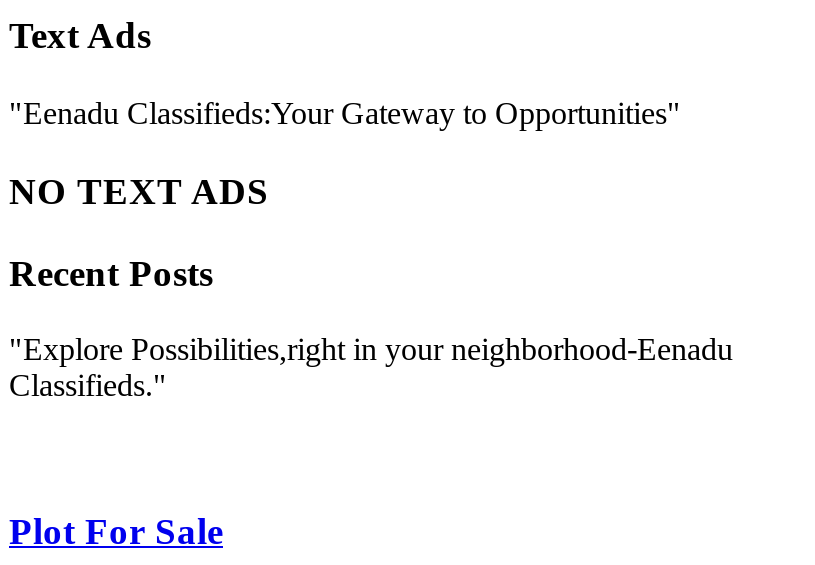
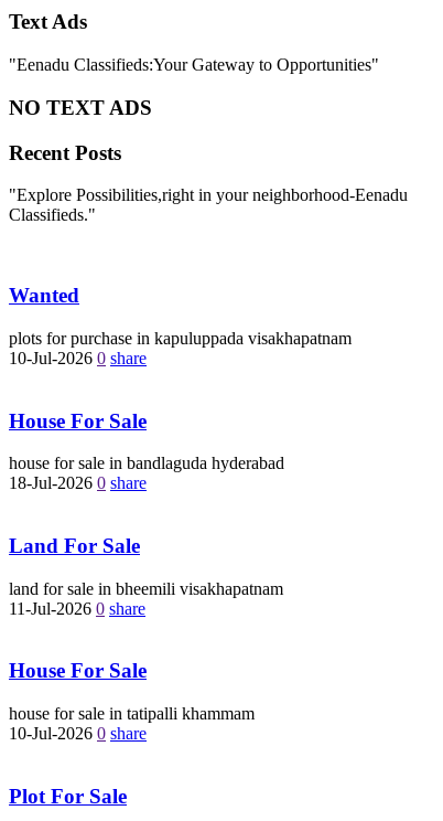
+ Wanted
+ plots for purchase in kapuluppada visakhapatnam
+ 10-Jul-2026 0 share
+ House For Sale
+ house for sale in bandlaguda hyderabad
+ 18-Jul-2026 0 share
+ Land For Sale
+ land for sale in bheemili visakhapatnam
+ 11-Jul-2026 0 share
+ House For Sale
+ house for sale in tatipalli khammam
+ 10-Jul-2026 0 share
